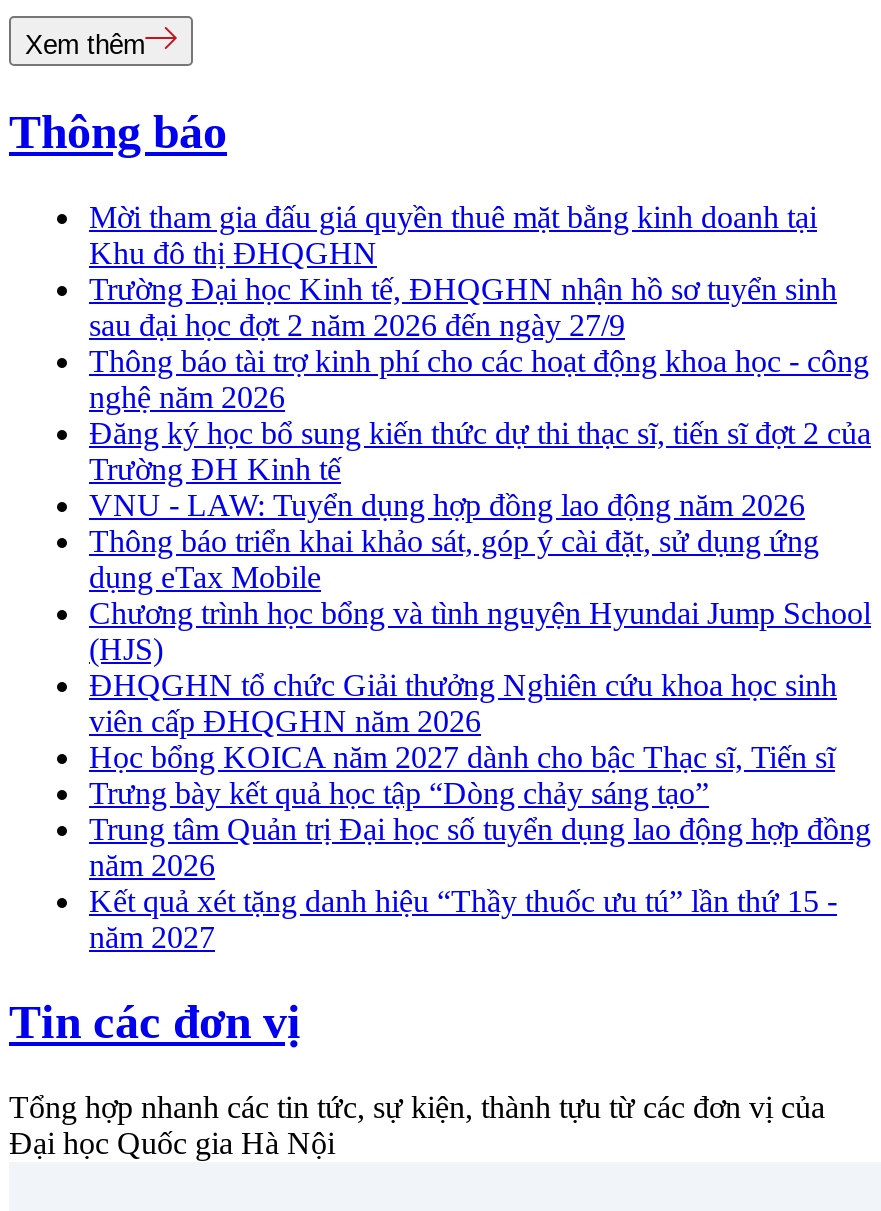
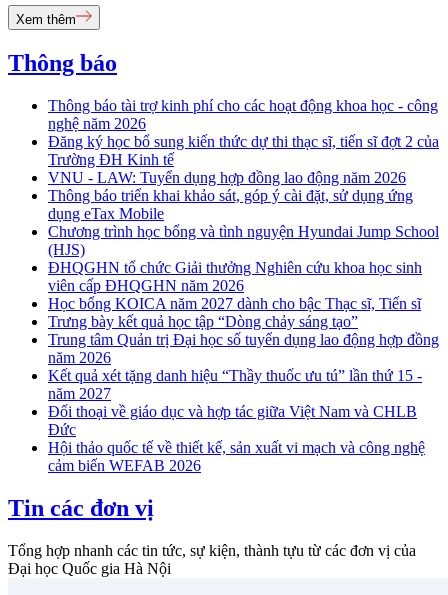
- Mời tham gia đấu giá quyền thuê mặt bằng kinh doanh tại
- Khu đô thị ĐHQGHN
- Trường Đại học Kinh tế, ĐHQGHN nhận hồ sơ tuyển sinh
- sau đại học đợt 2 năm 2026 đến ngày 27/9

moved up: Thông báo tài trợ kinh phí cho các hoạt động khoa học - công | nghệ năm 2026 | Đăng ký học bổ sung kiến thức dự thi thạc sĩ, tiến sĩ đợt 2 của | ... | Kết quả xét tặng danh hiệu “Thầy thuốc ưu tú” lần thứ 15 - | năm 2027

+ Đối thoại về giáo dục và hợp tác giữa Việt Nam và CHLB
+ Đức
+ Hội thảo quốc tế về thiết kế, sản xuất vi mạch và công nghệ
+ cảm biến WEFAB 2026
